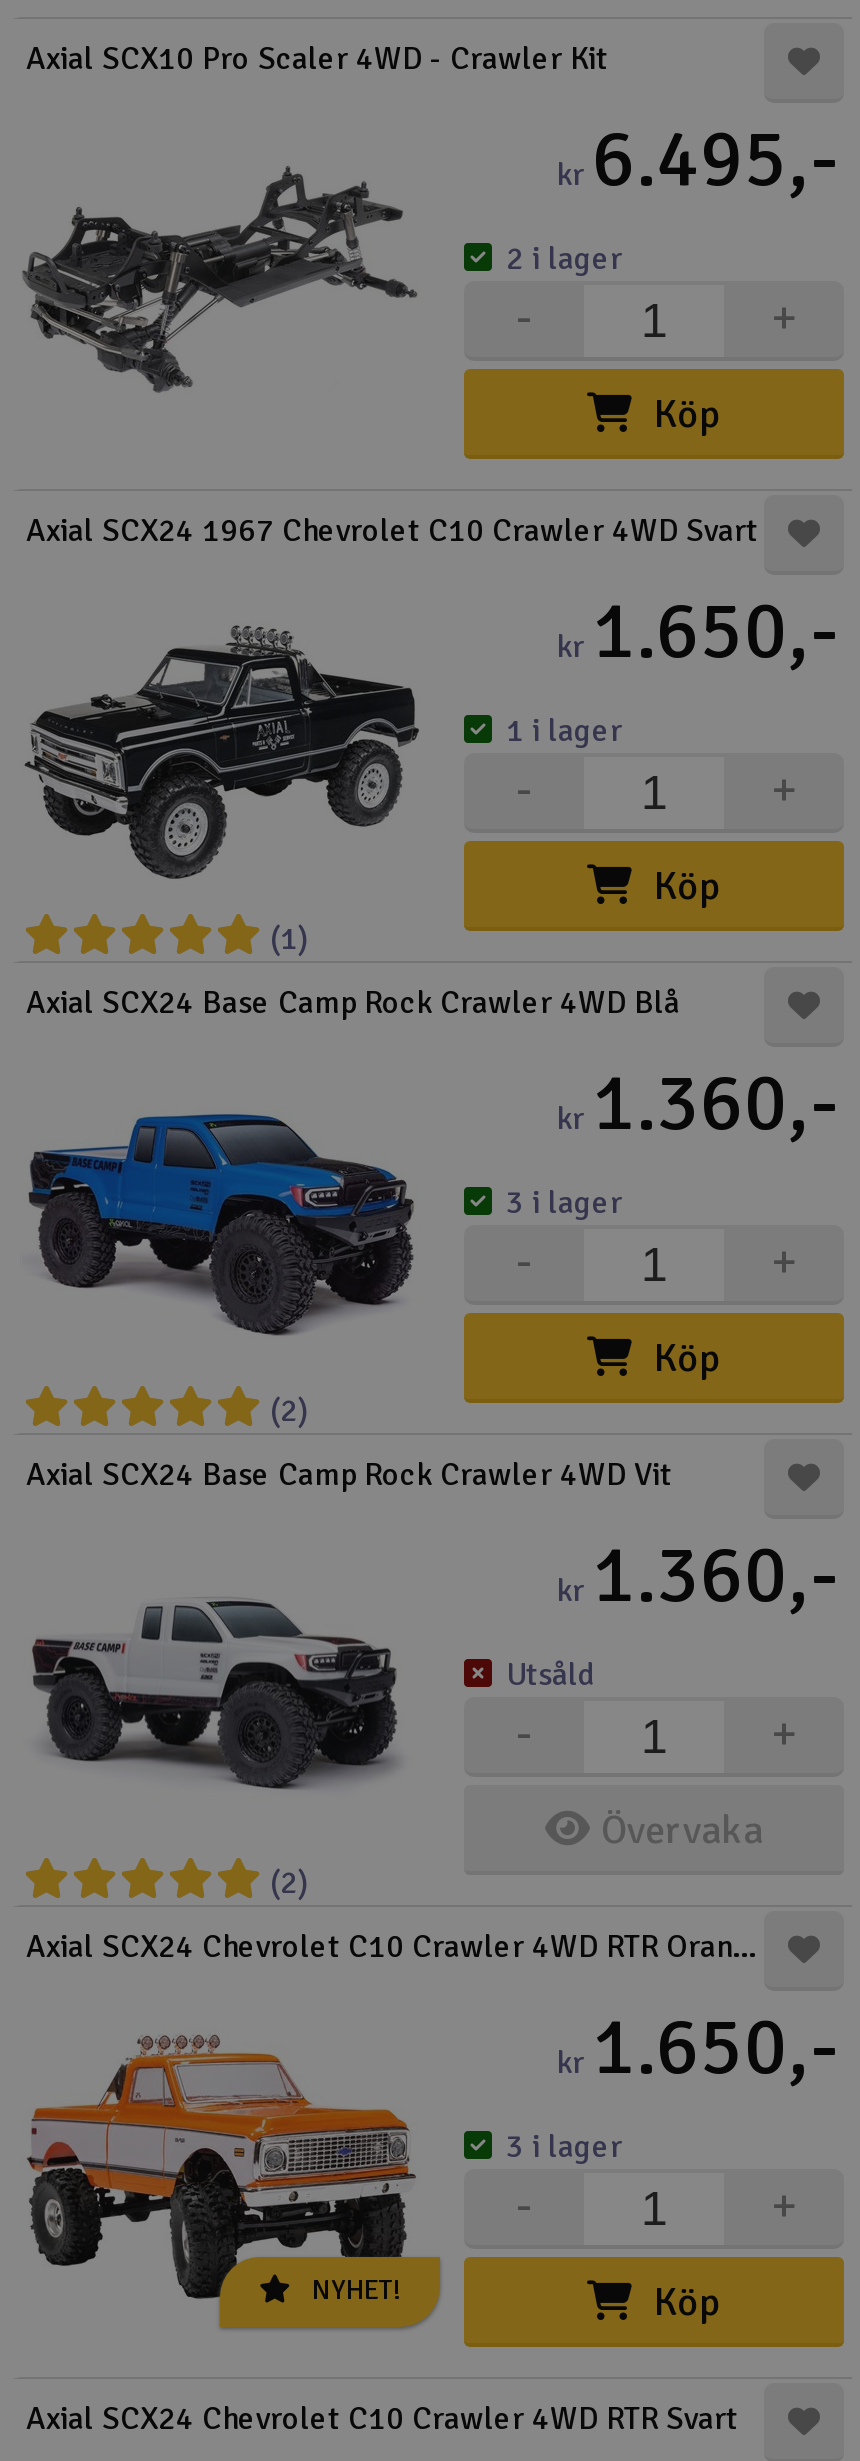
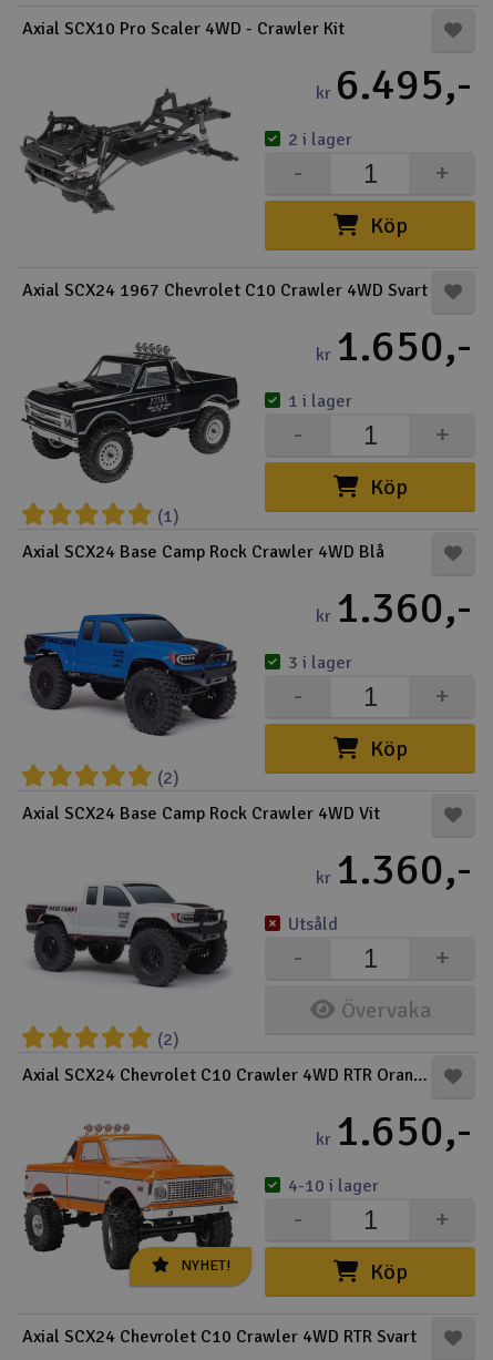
- 3 i lager
+ 4-10 i lager
